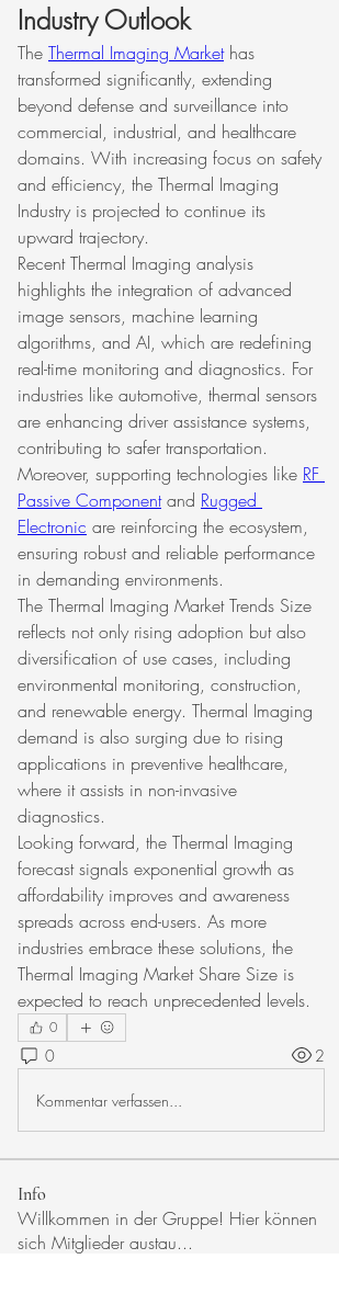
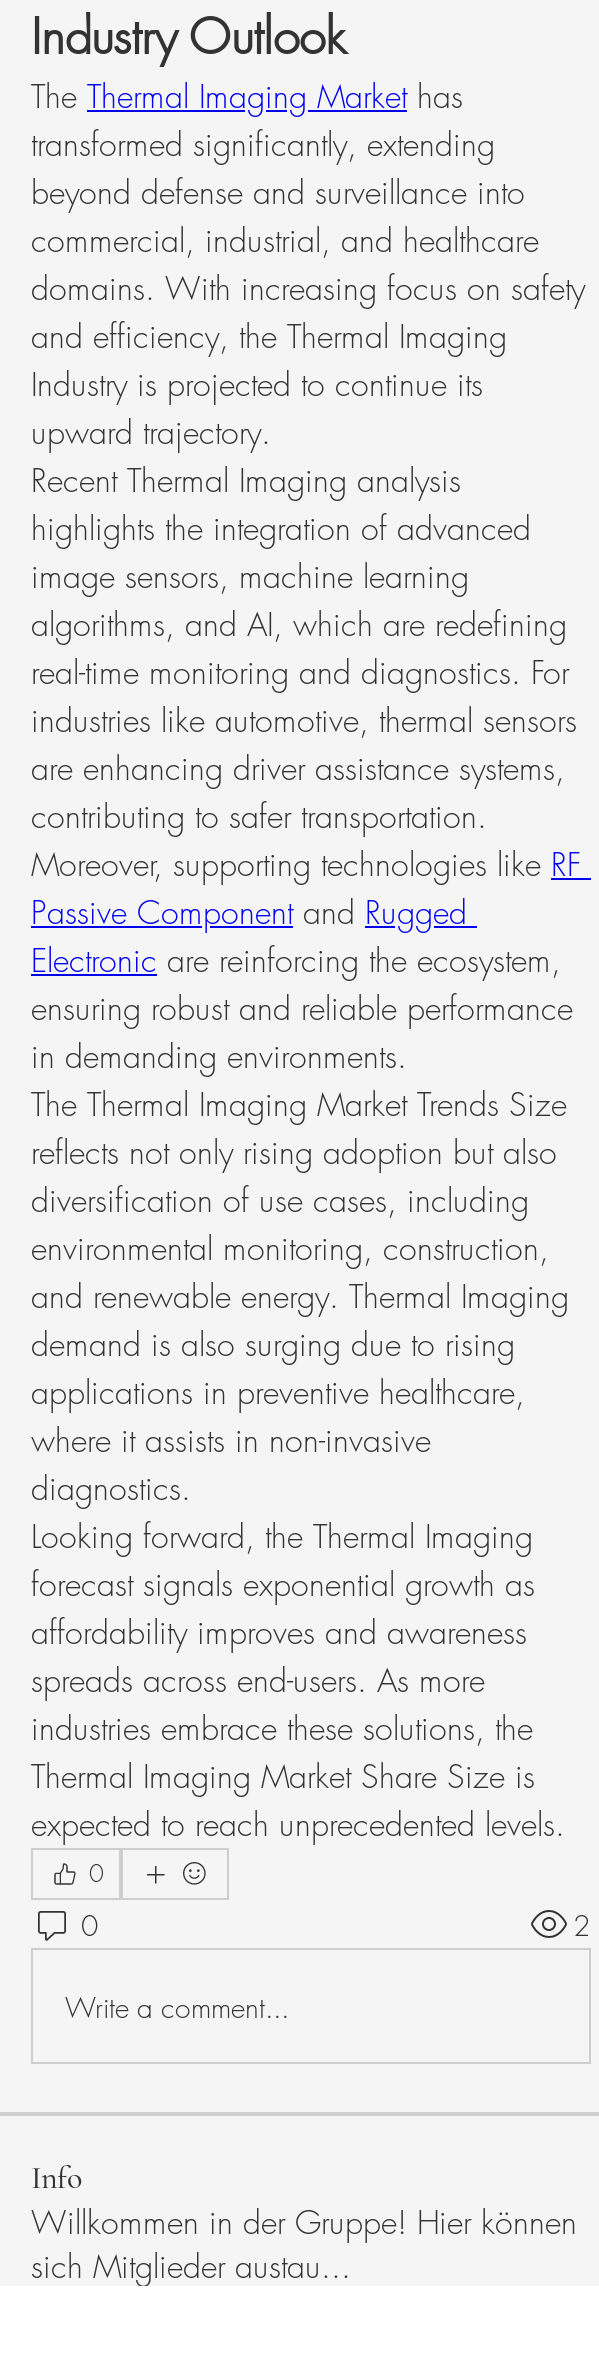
- Kommentar verfassen...
+ Write a comment...
